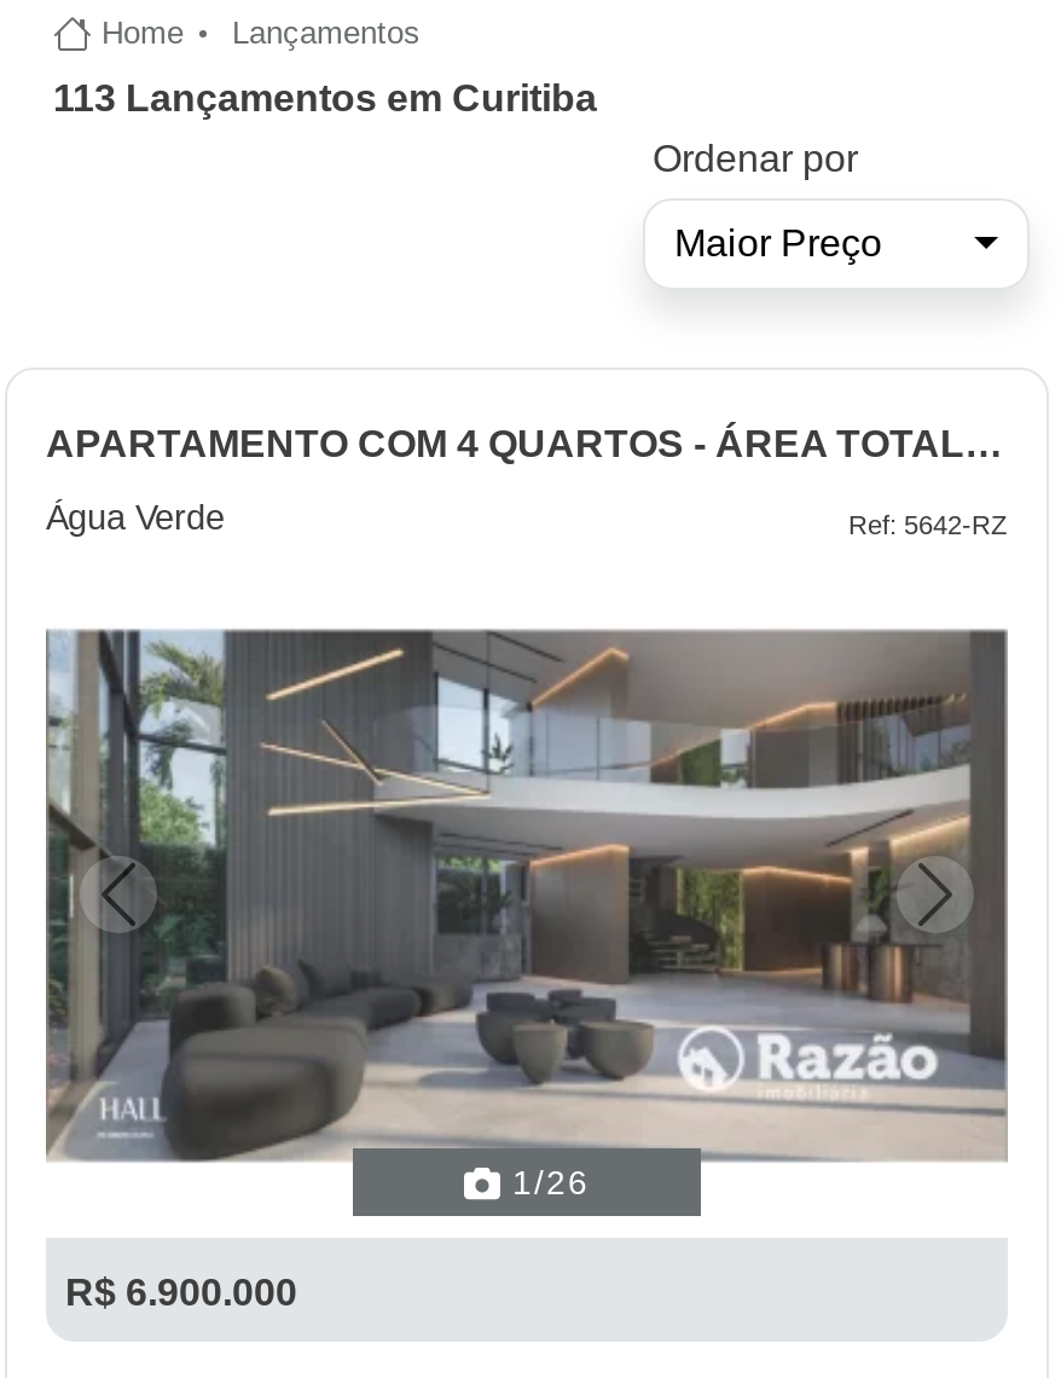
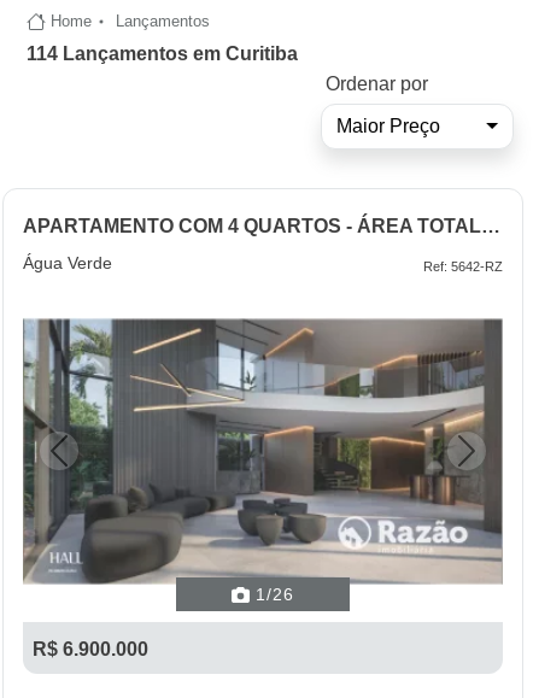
- 113 Lançamentos em Curitiba
+ 114 Lançamentos em Curitiba
